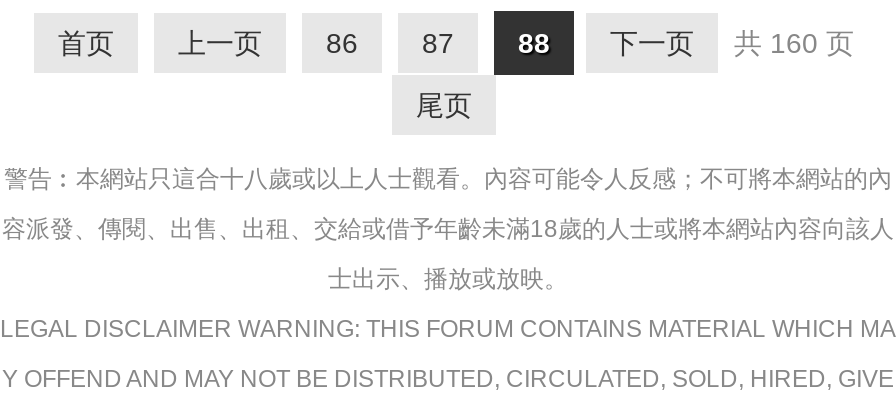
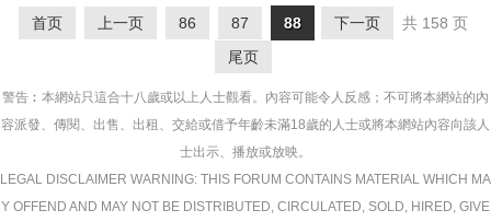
- 首页 上一页 86 87 88 下一页 共 160 页
+ 首页 上一页 86 87 88 下一页 共 158 页
